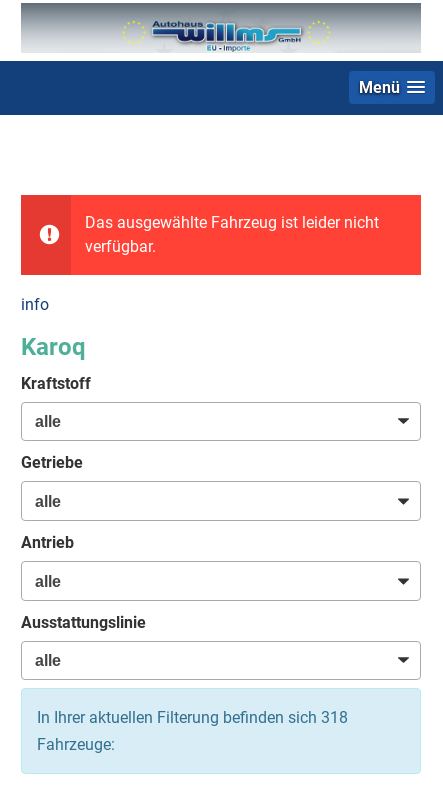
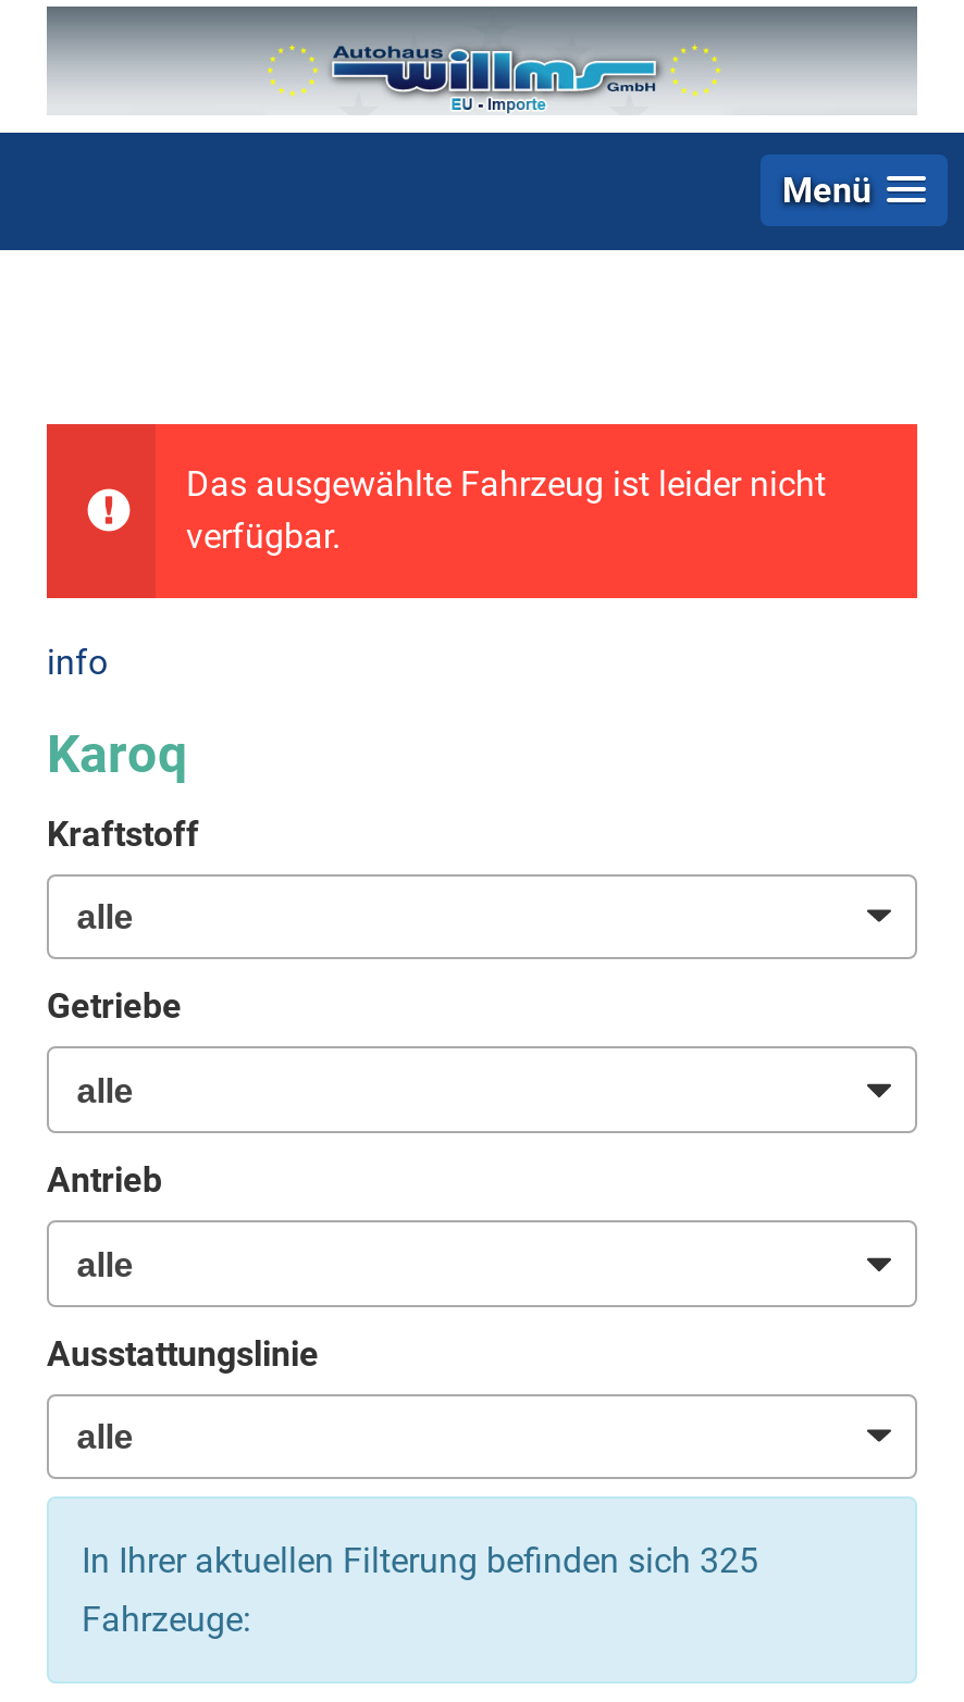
- In Ihrer aktuellen Filterung befinden sich 318
+ In Ihrer aktuellen Filterung befinden sich 325
